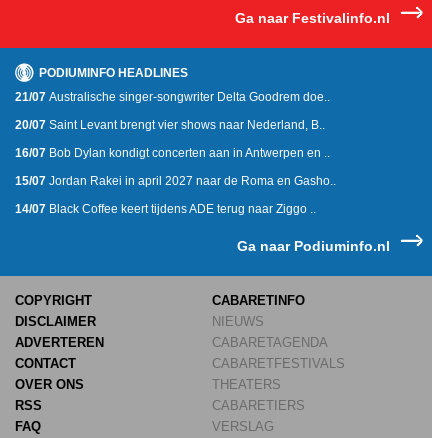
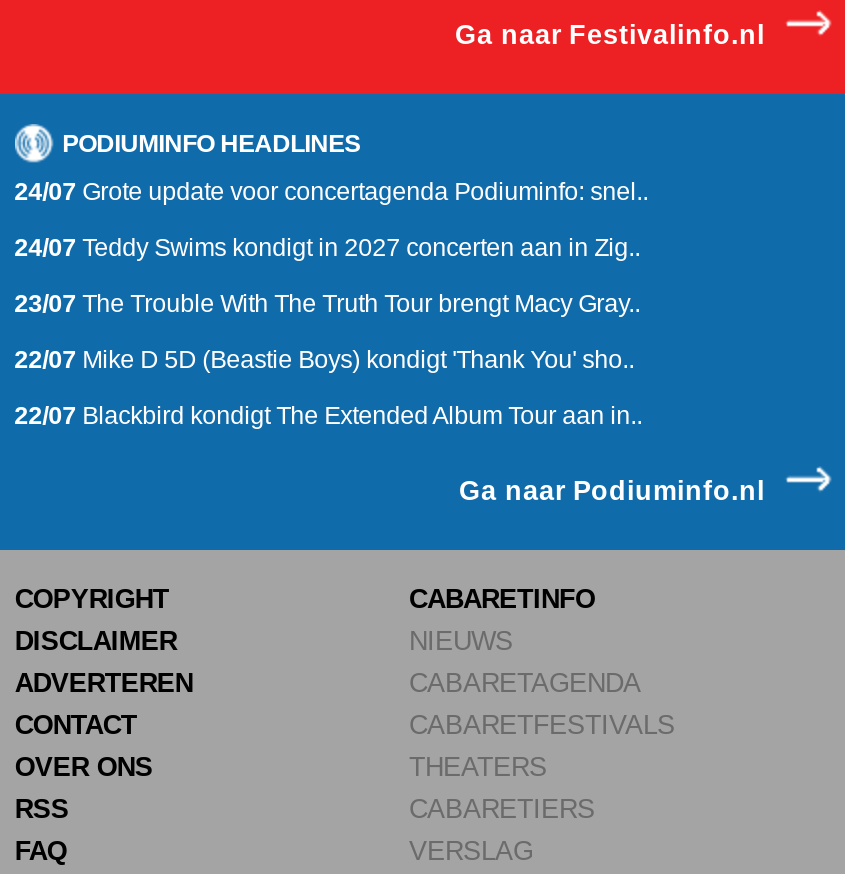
- 21/07 Australische singer-songwriter Delta Goodrem doe..
+ 24/07 Grote update voor concertagenda Podiuminfo: snel..

- 20/07 Saint Levant brengt vier shows naar Nederland, B..
+ 24/07 Teddy Swims kondigt in 2027 concerten aan in Zig..

- 16/07 Bob Dylan kondigt concerten aan in Antwerpen en ..
+ 23/07 The Trouble With The Truth Tour brengt Macy Gray..

- 15/07 Jordan Rakei in april 2027 naar de Roma en Gasho..
+ 22/07 Mike D 5D (Beastie Boys) kondigt 'Thank You' sho..

- 14/07 Black Coffee keert tijdens ADE terug naar Ziggo ..
+ 22/07 Blackbird kondigt The Extended Album Tour aan in..
